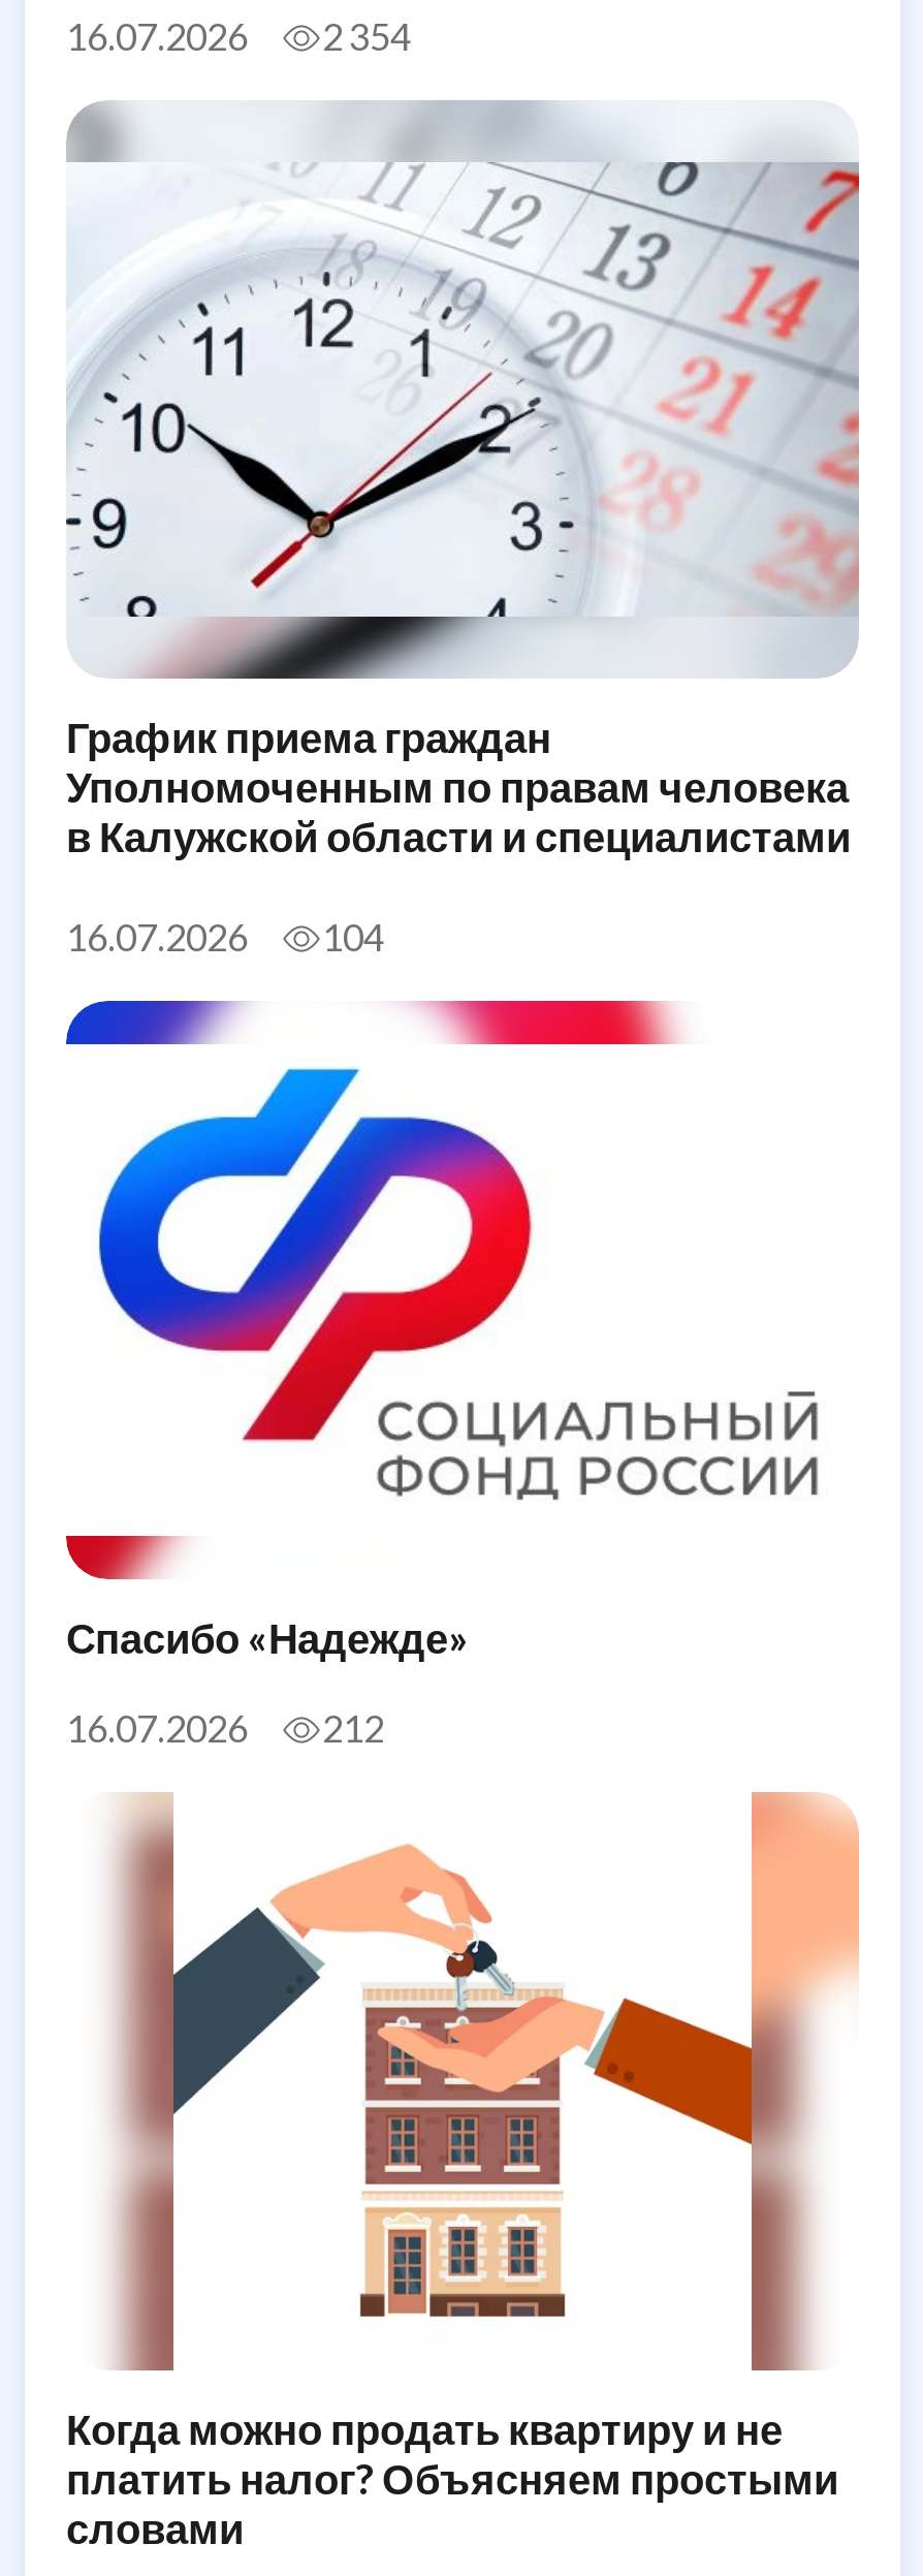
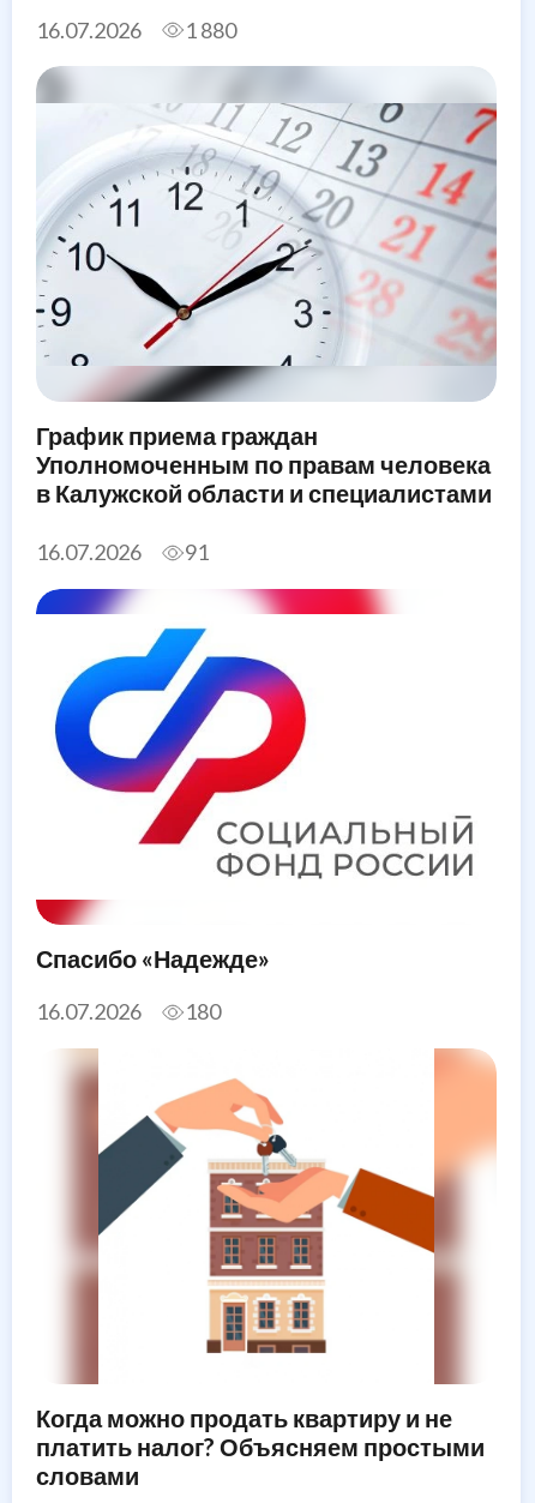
- 16.07.2026 2 354
+ 16.07.2026 1 880

- 16.07.2026 104
+ 16.07.2026 91

- 16.07.2026 212
+ 16.07.2026 180
